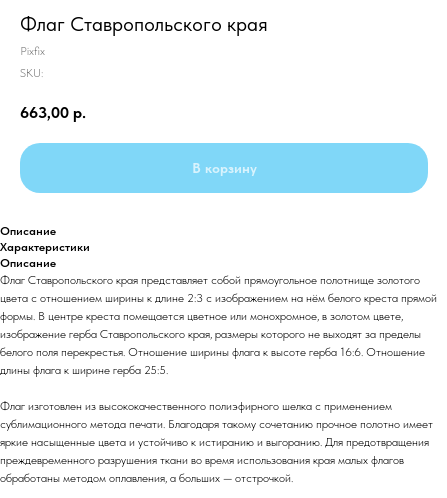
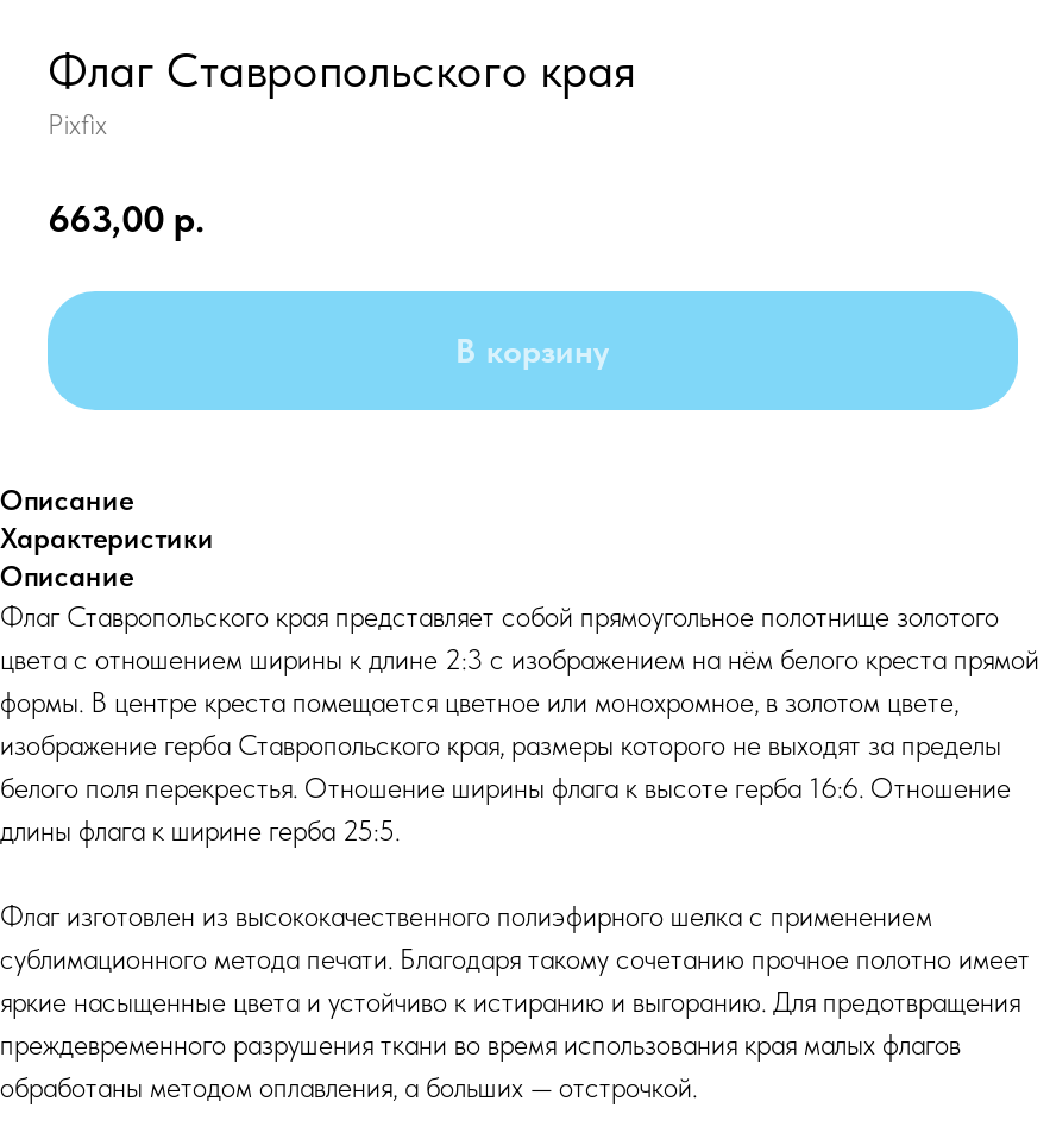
- SKU:
